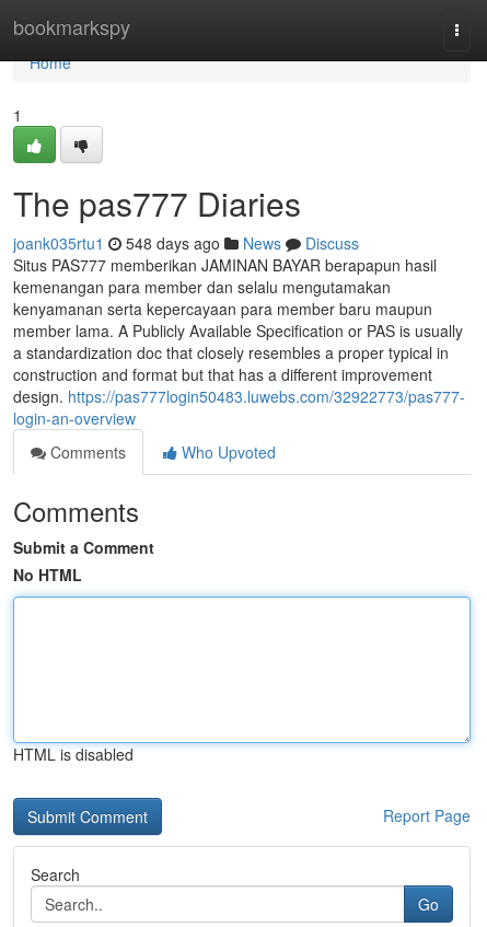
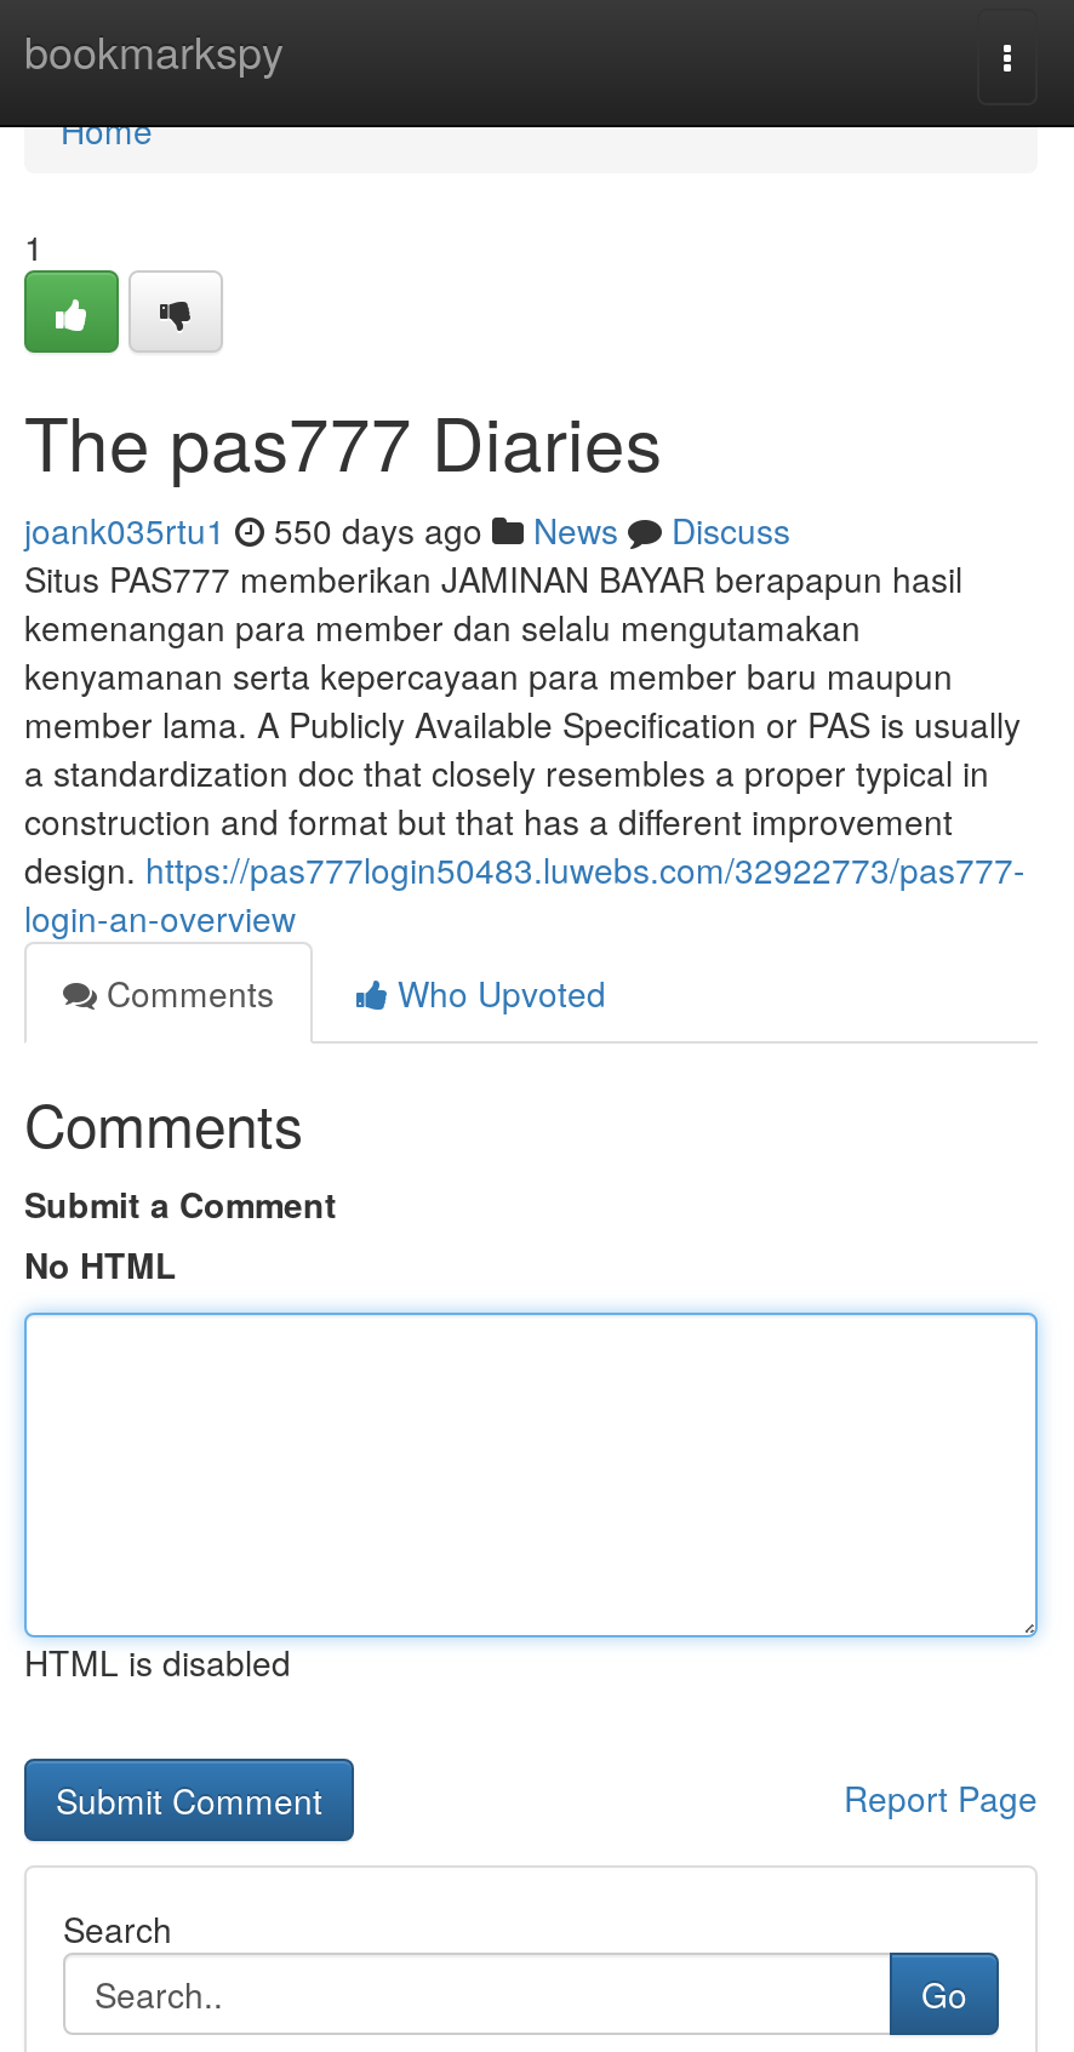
- joank035rtu1 548 days ago News Discuss
+ joank035rtu1 550 days ago News Discuss
